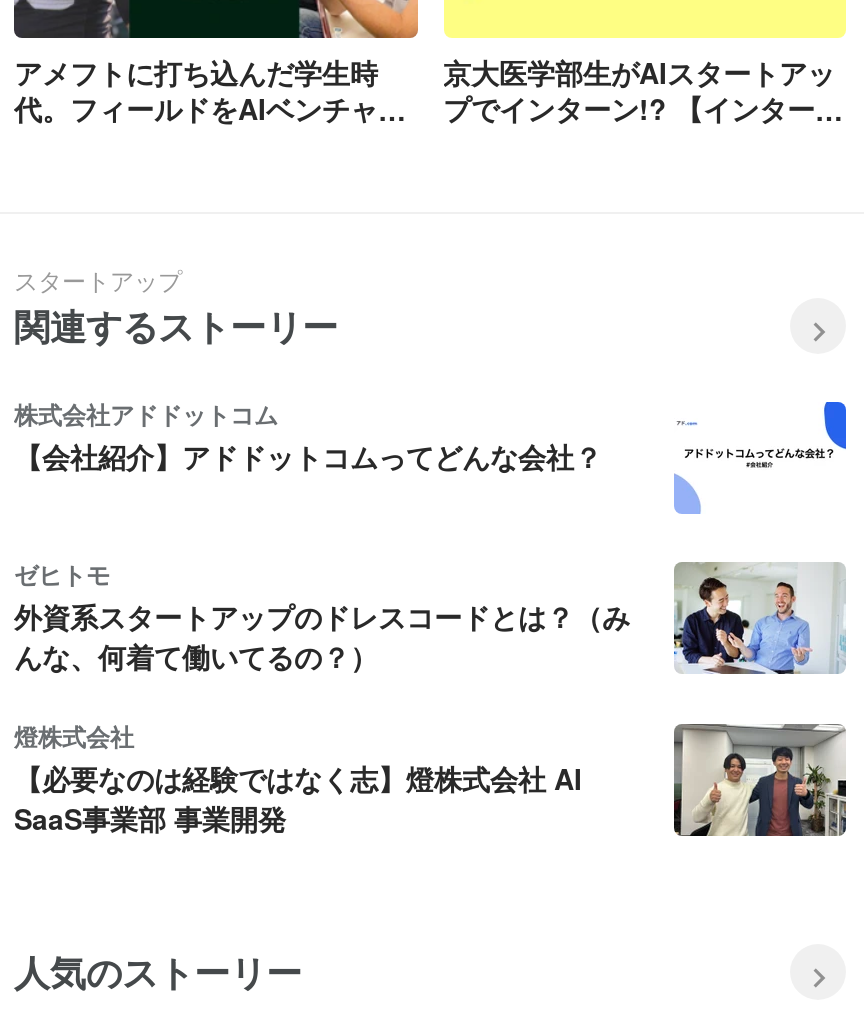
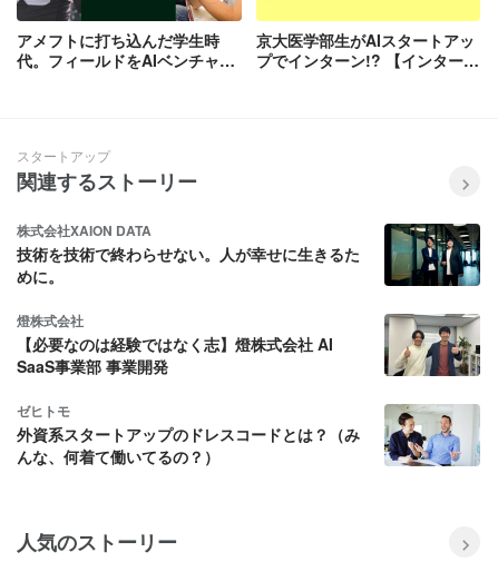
- [image]
- 株式会社アドドットコム
- 【会社紹介】アドドットコムってどんな会社？
+ [image]
+ 株式会社XAION DATA
+ 技術を技術で終わらせない。人が幸せに生きるた
+ めに。

moved down: [image] | ゼヒトモ | 外資系スタートアップのドレスコードとは？（み | んな、何着て働いてるの？）

moved up: 燈株式会社 | 【必要なのは経験ではなく志】燈株式会社 AI | SaaS事業部 事業開発
